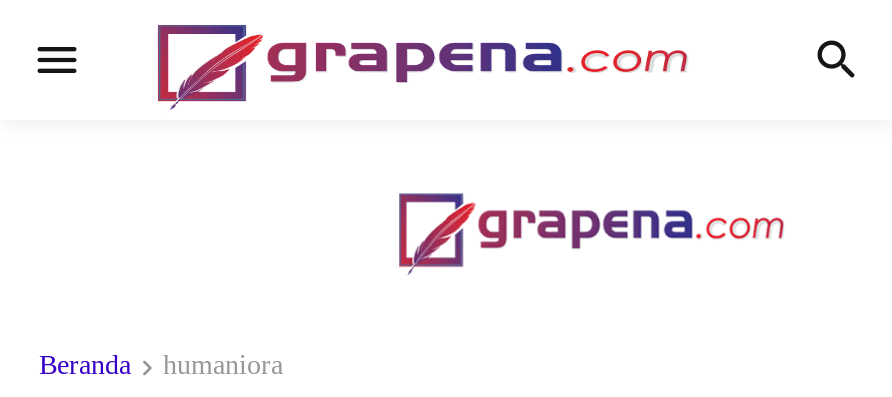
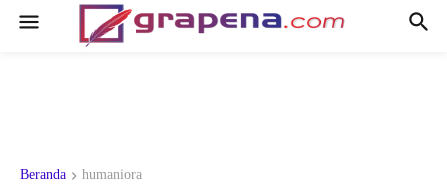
- [image]
